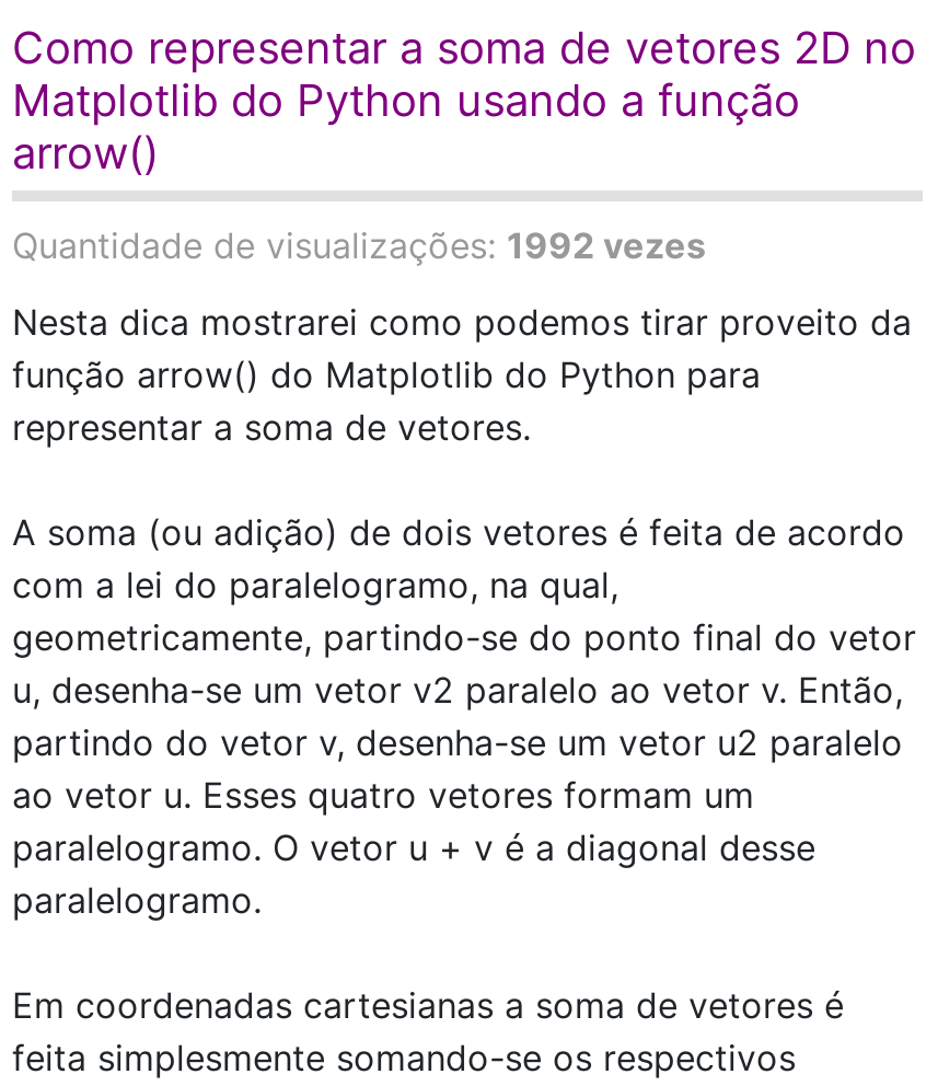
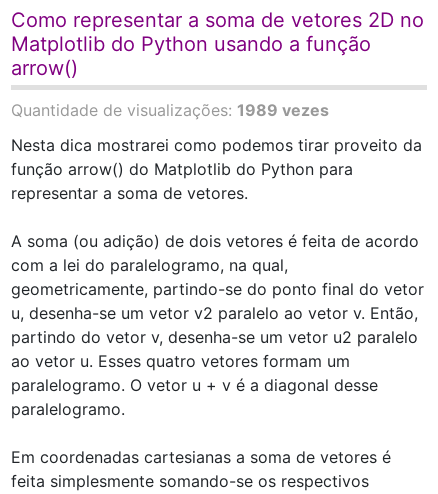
- Quantidade de visualizações: 1992 vezes
+ Quantidade de visualizações: 1989 vezes
